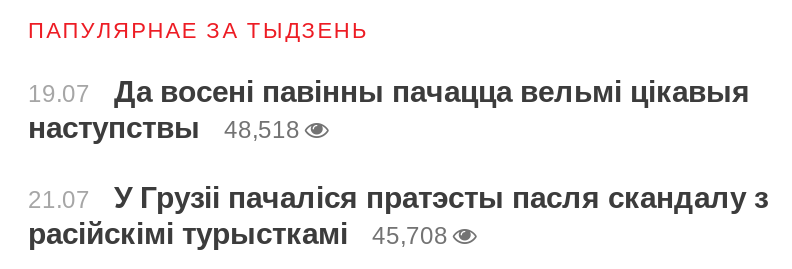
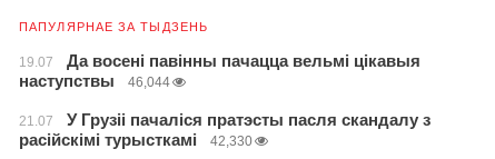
- наступствы 48,518
+ наступствы 46,044

- расійскімі турысткамі 45,708
+ расійскімі турысткамі 42,330
